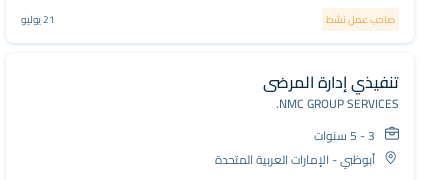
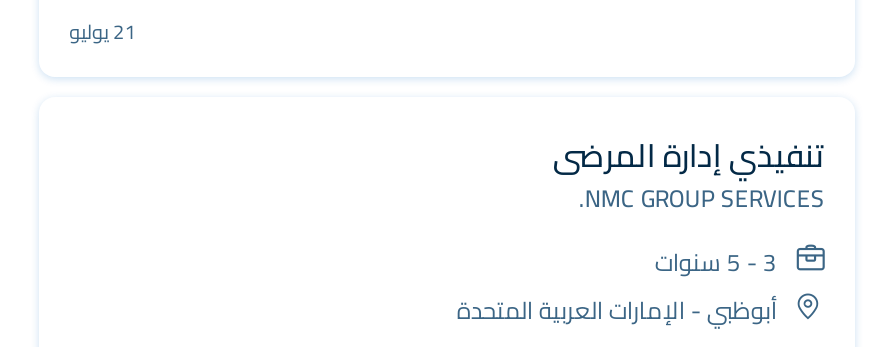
- صاحب عمل نشط
